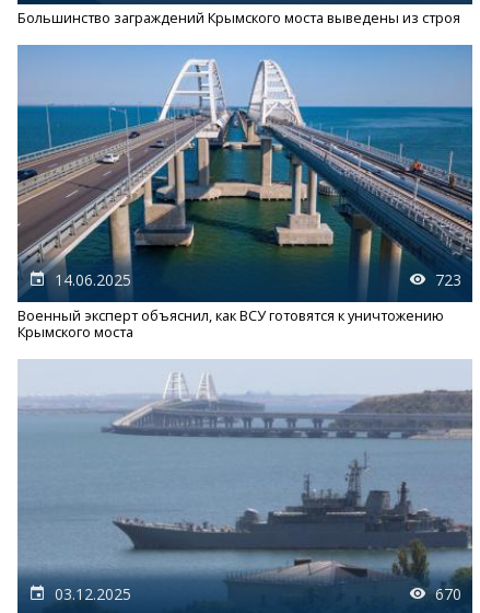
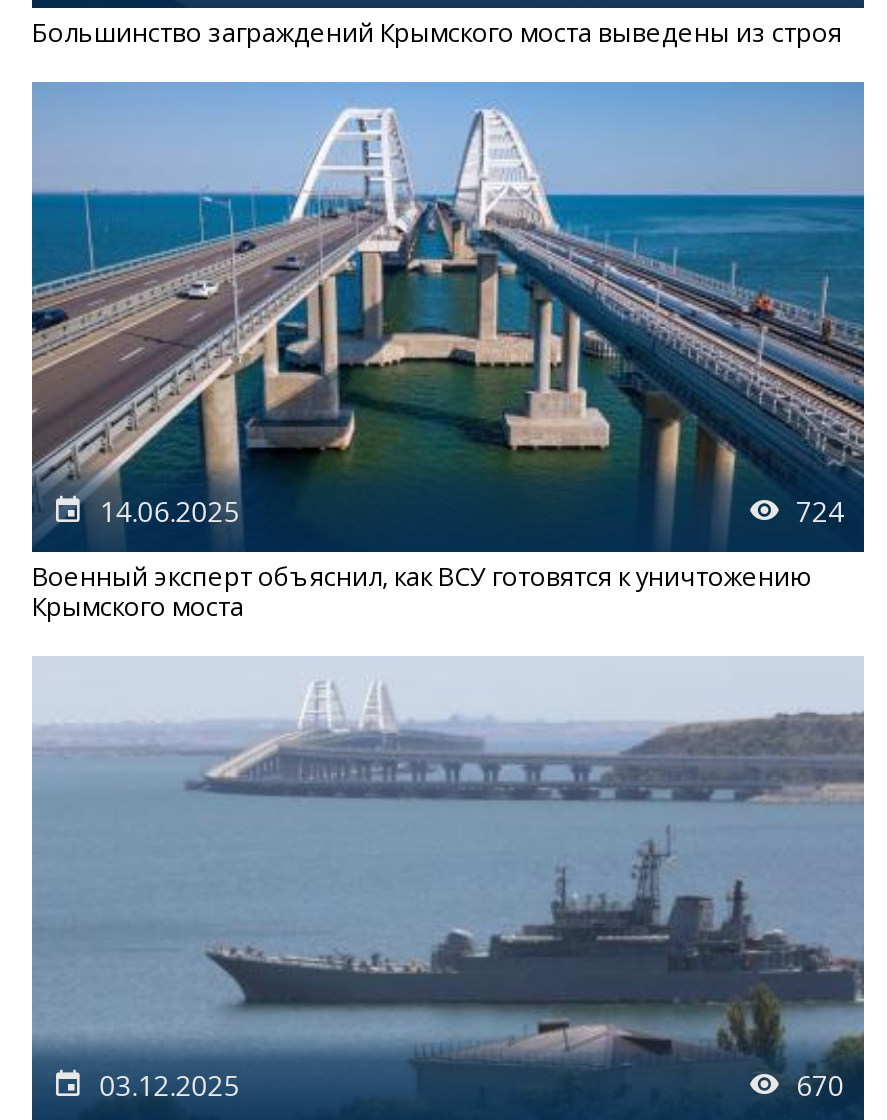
- 723
+ 724
